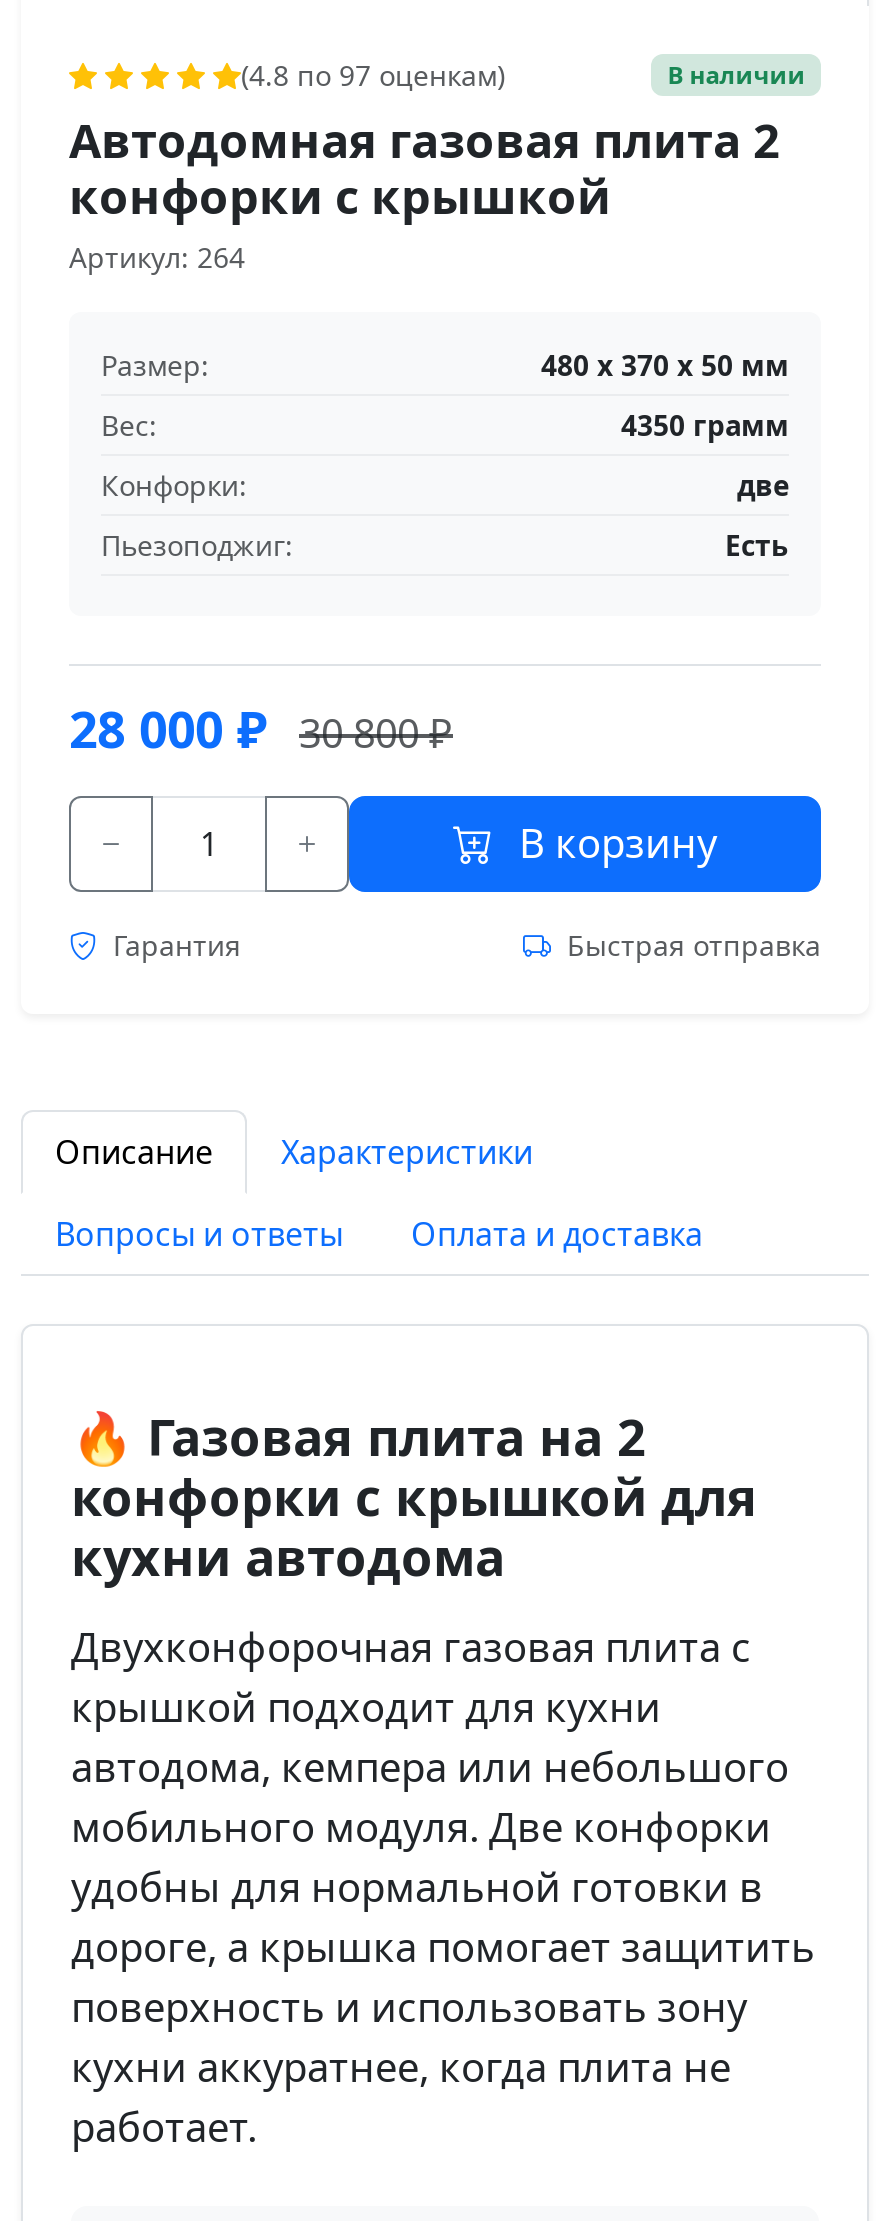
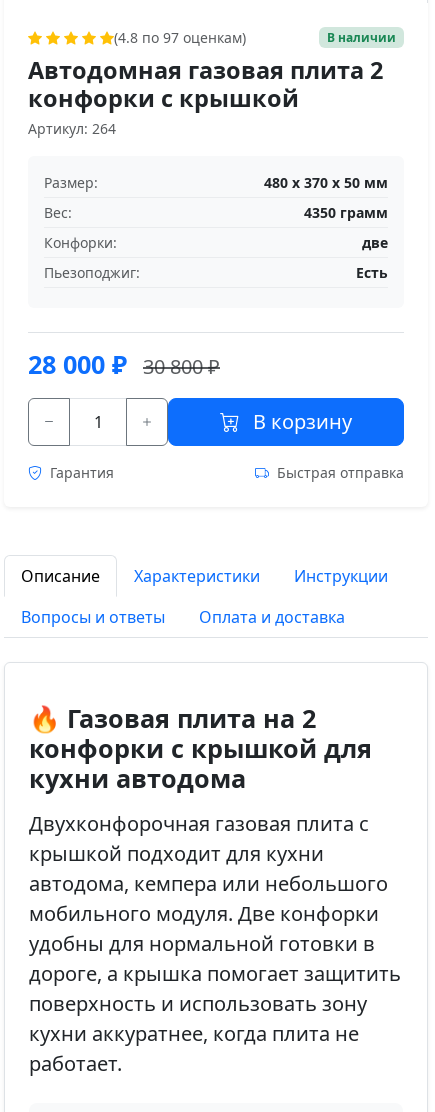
+ Инструкции
